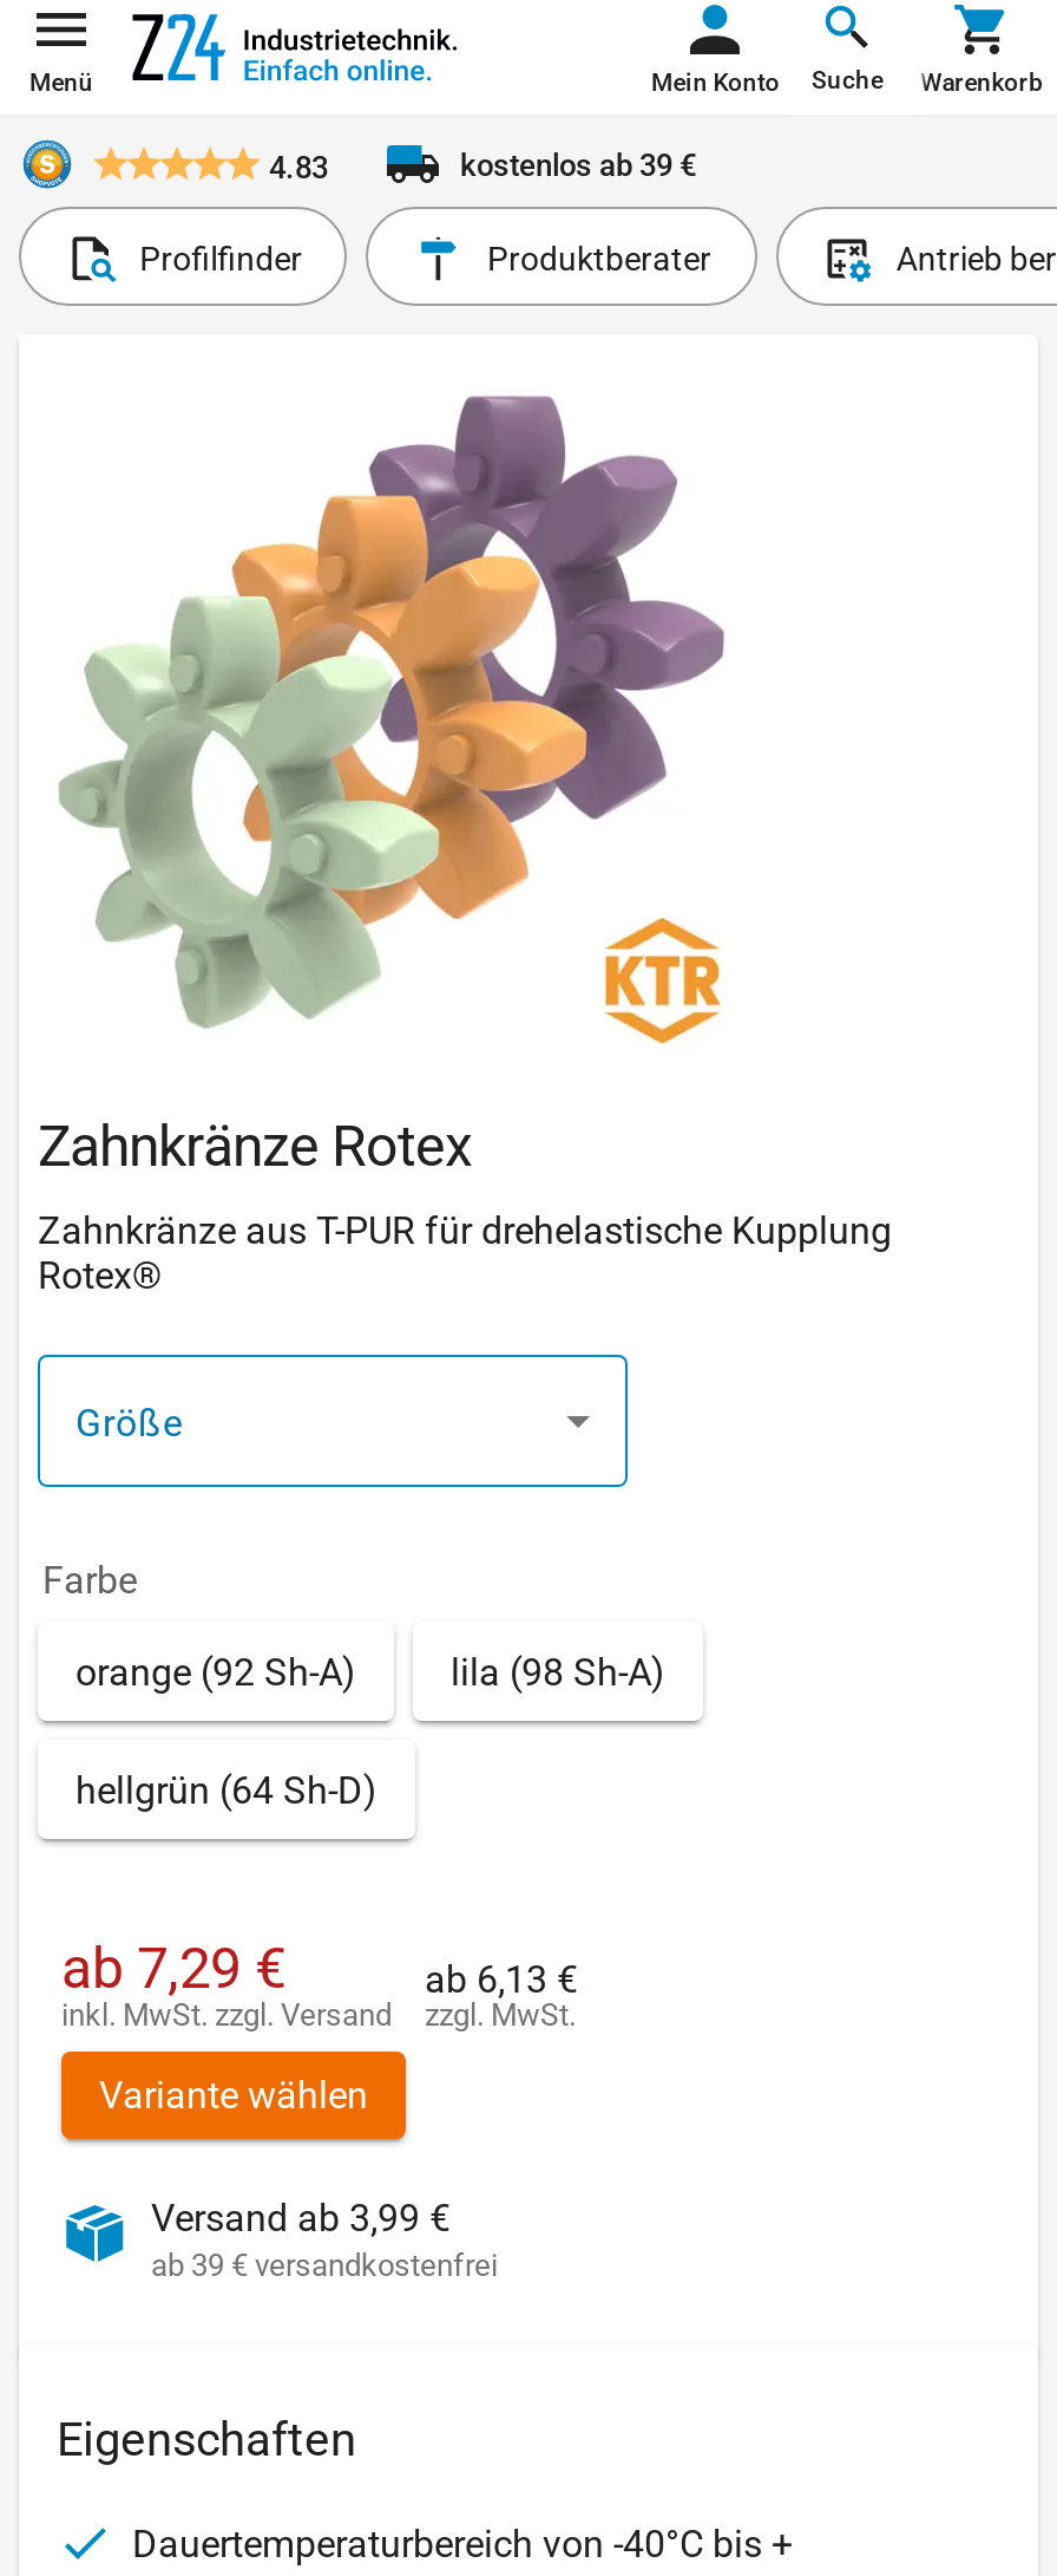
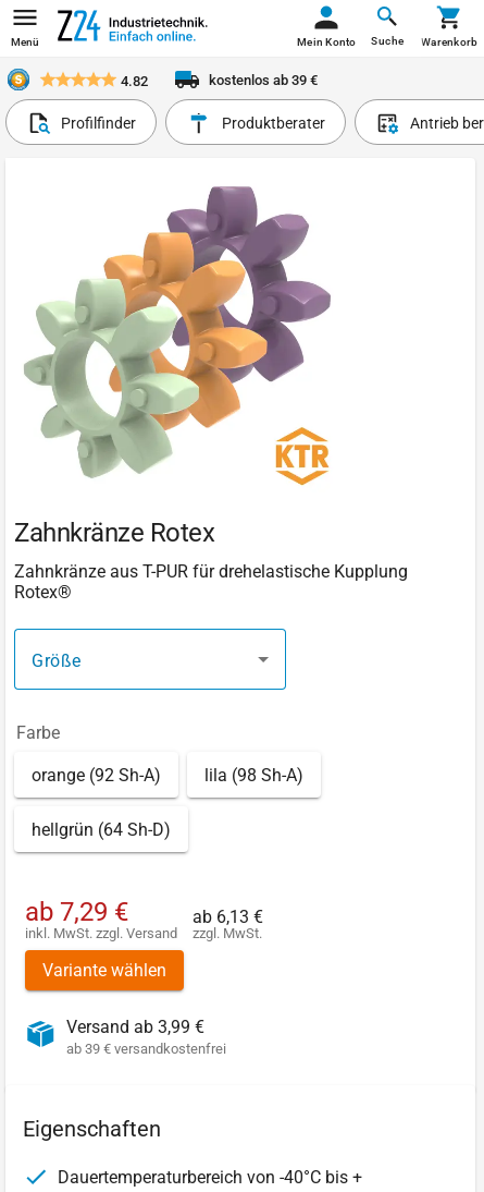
- 4.83
+ 4.82
